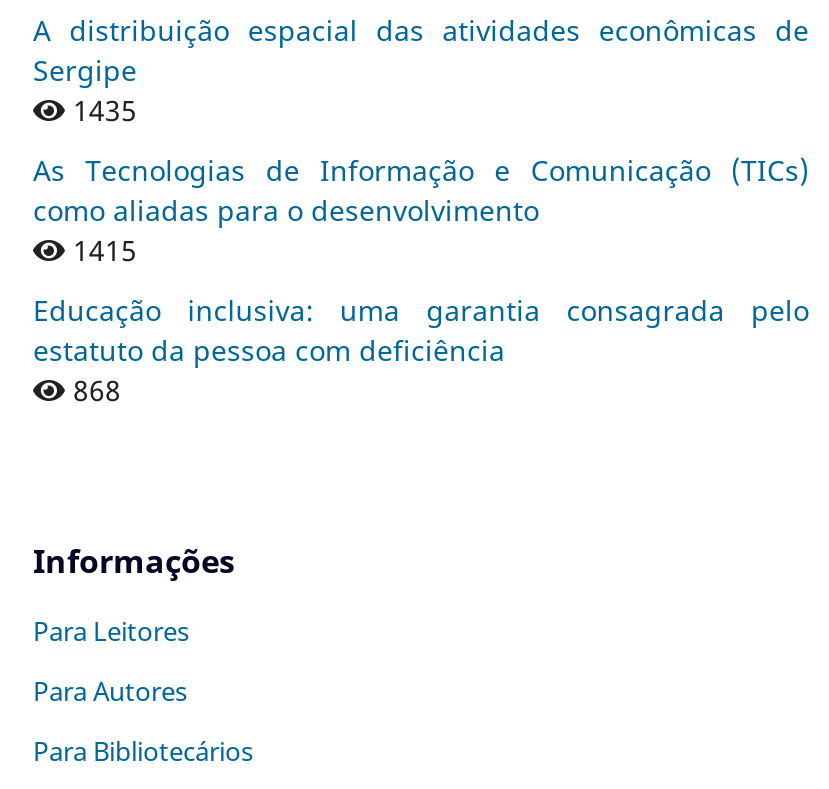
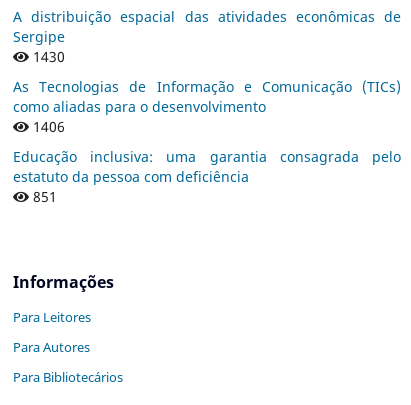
- 1435
+ 1430

- 1415
+ 1406

- 868
+ 851
